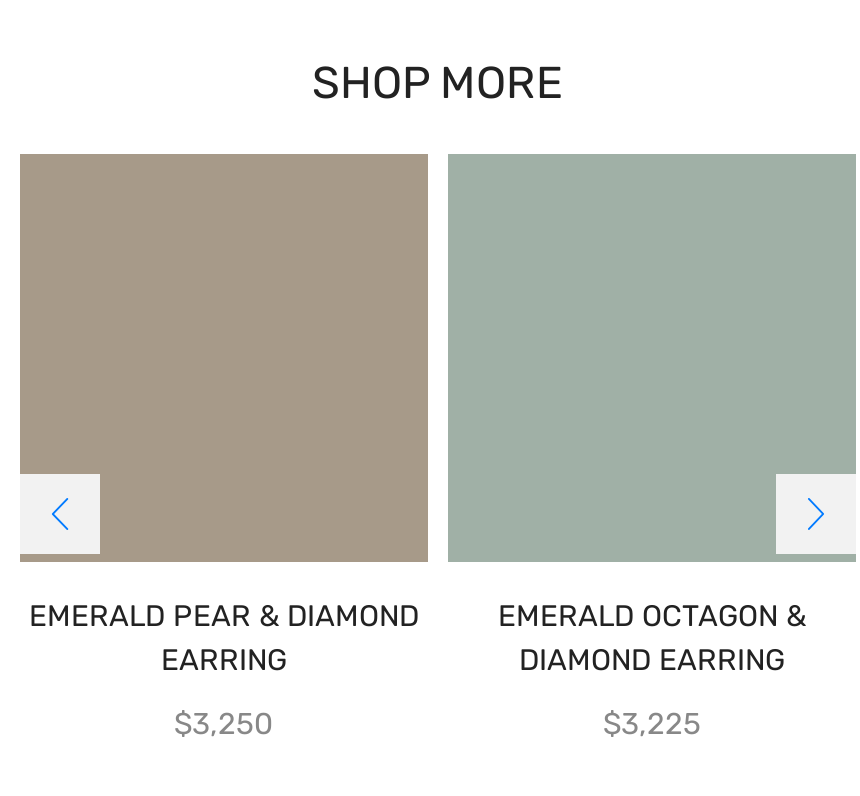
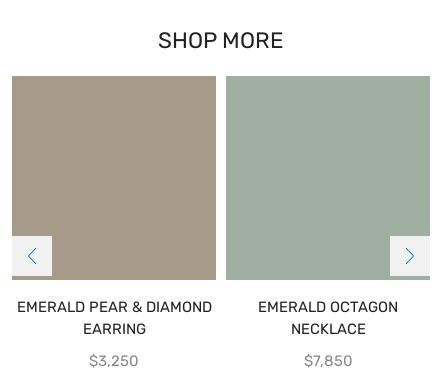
- EMERALD OCTAGON &
- DIAMOND EARRING
+ EMERALD OCTAGON
+ NECKLACE

- $3,225
+ $7,850
